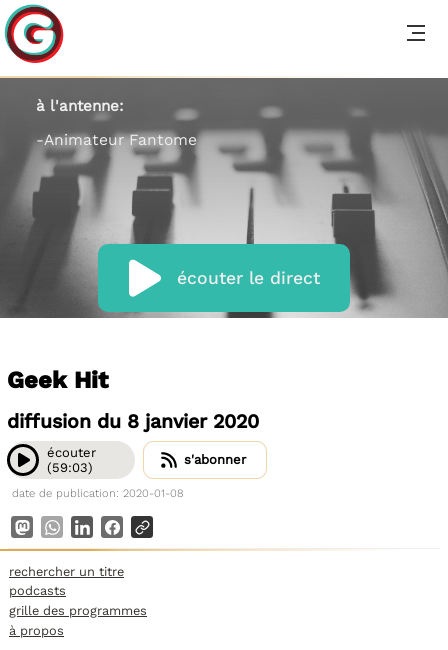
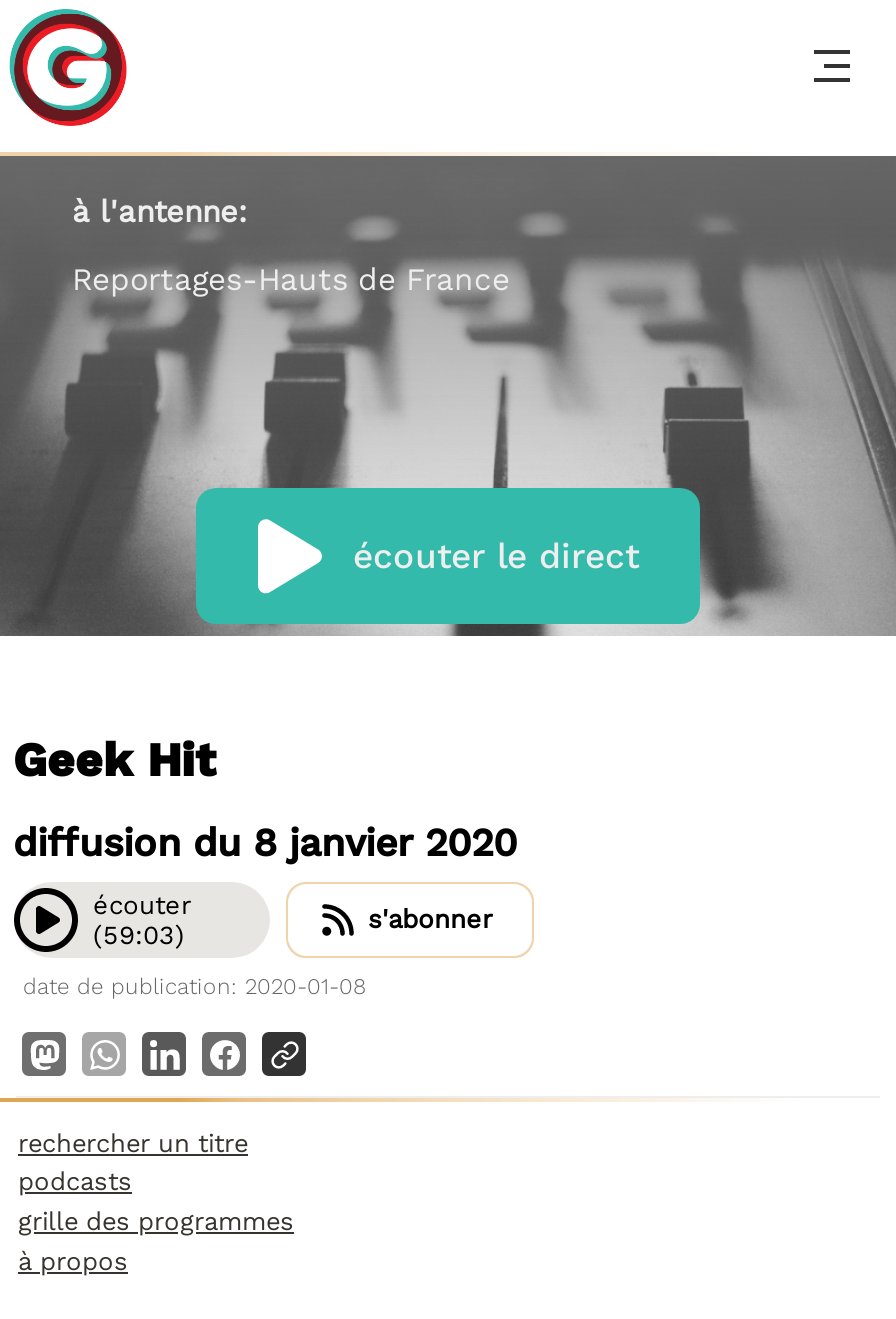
- -Animateur Fantome
+ Reportages-Hauts de France
